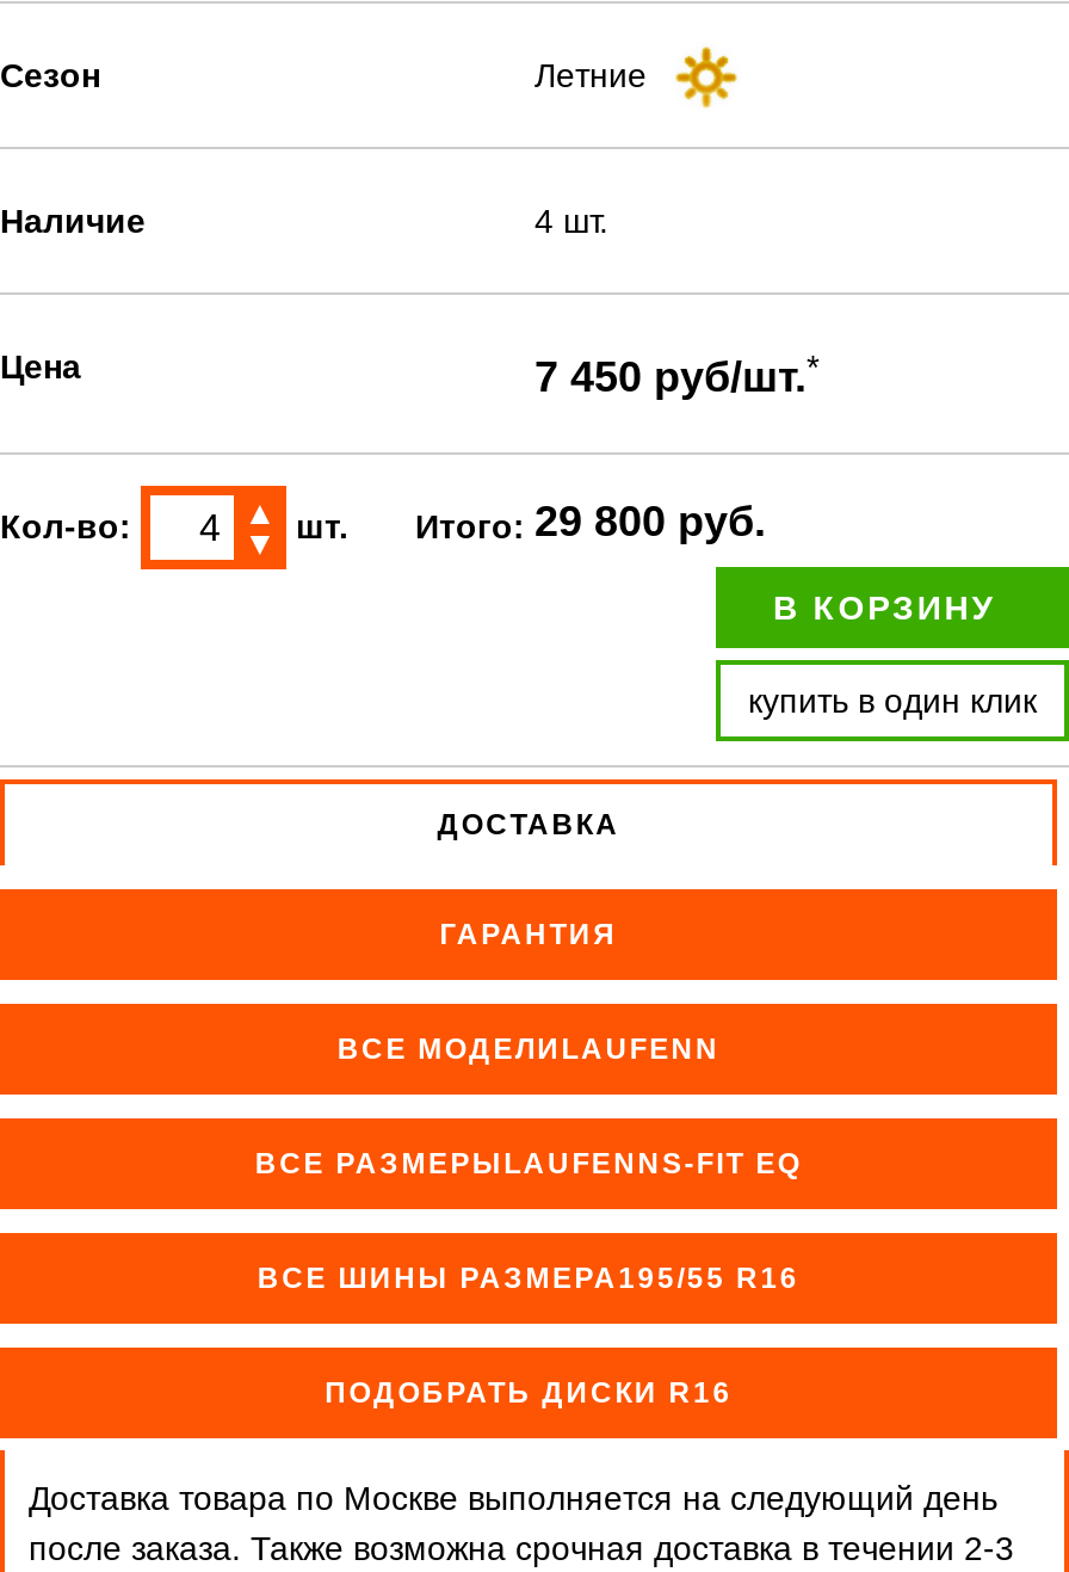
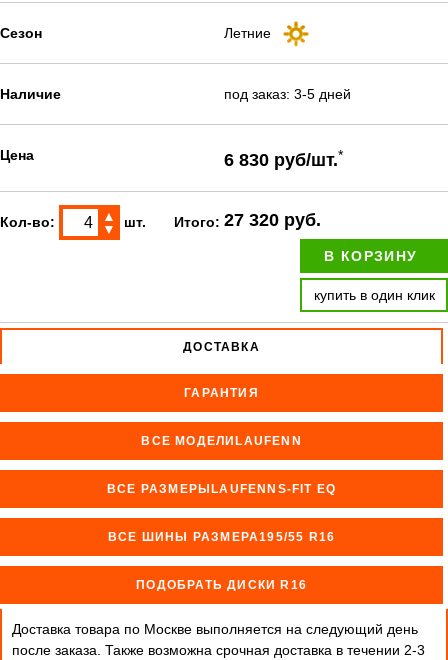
- 4 шт.
+ под заказ: 3-5 дней

- 7 450 руб/шт.*
+ 6 830 руб/шт.*

- Итого: 29 800 руб.
+ Итого: 27 320 руб.
